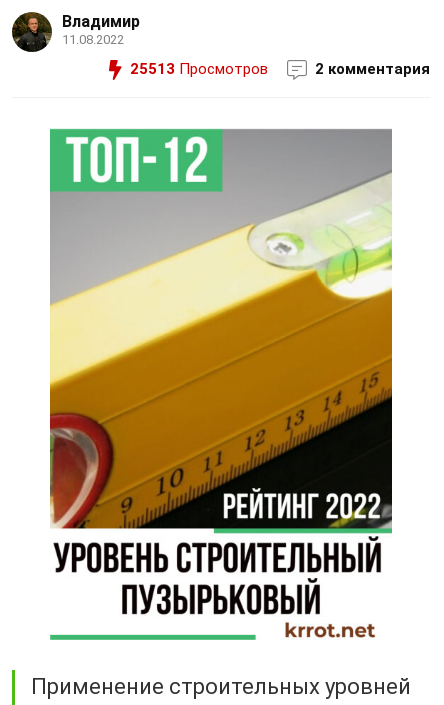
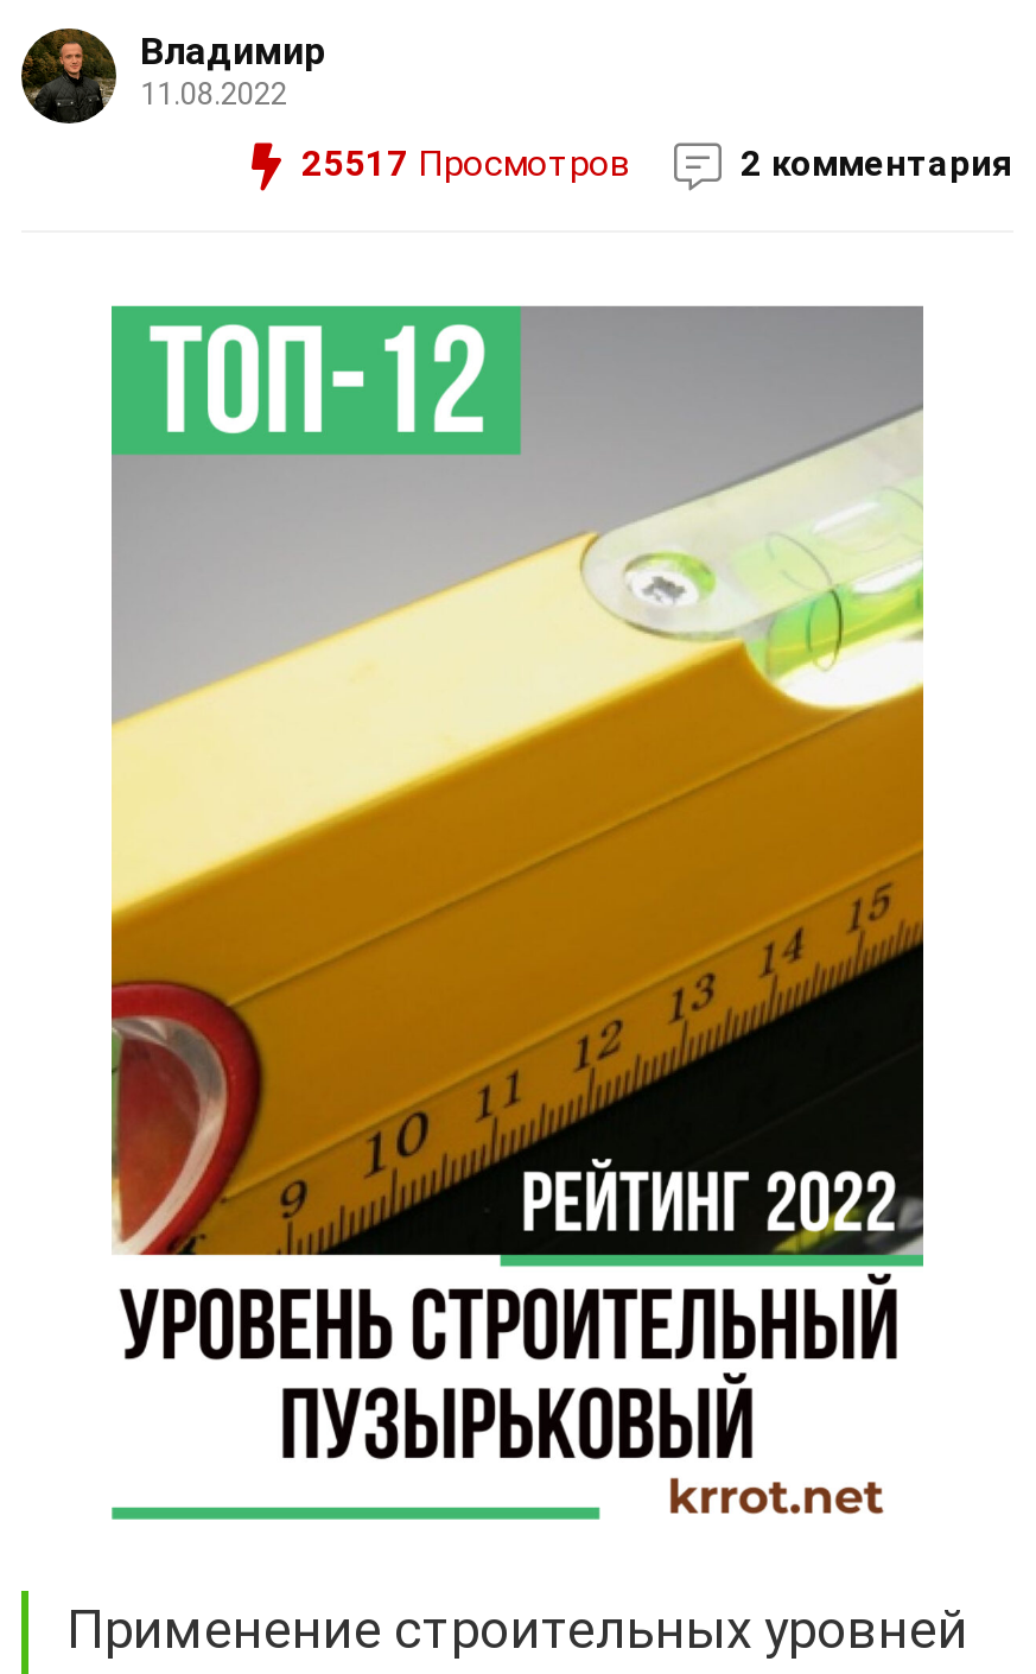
- 25513 Просмотров
+ 25517 Просмотров
